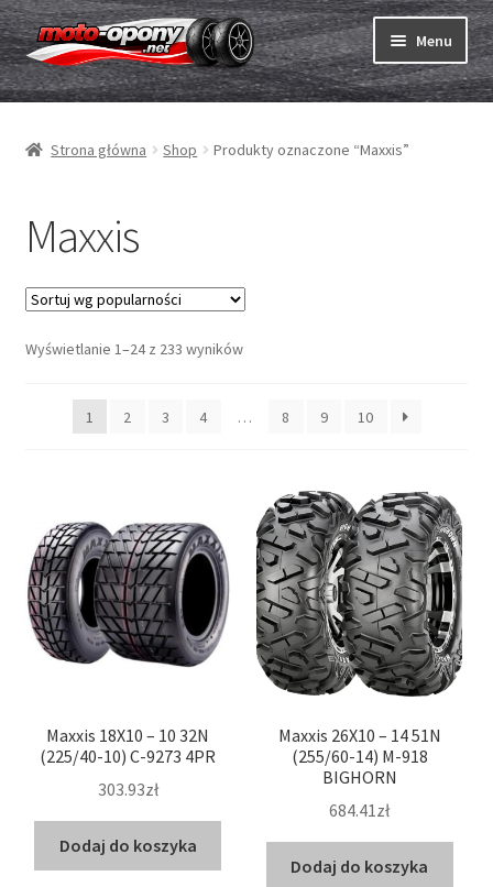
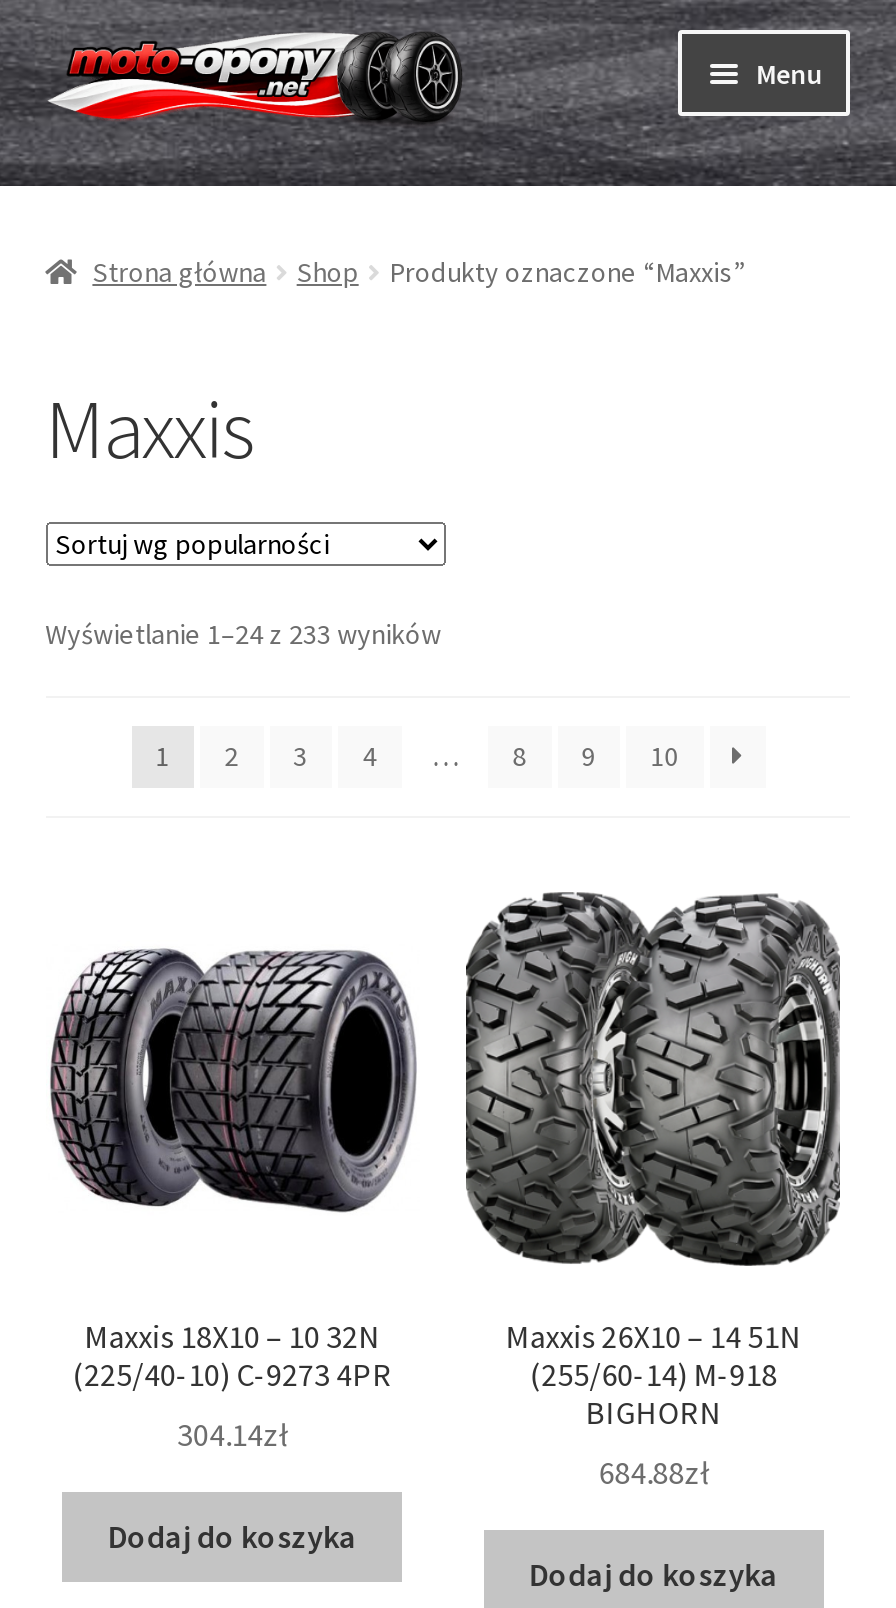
- 303.93zł
+ 304.14zł

- 684.41zł
+ 684.88zł
